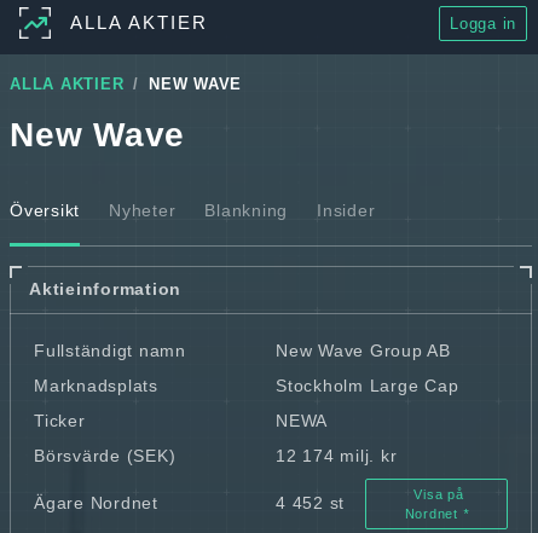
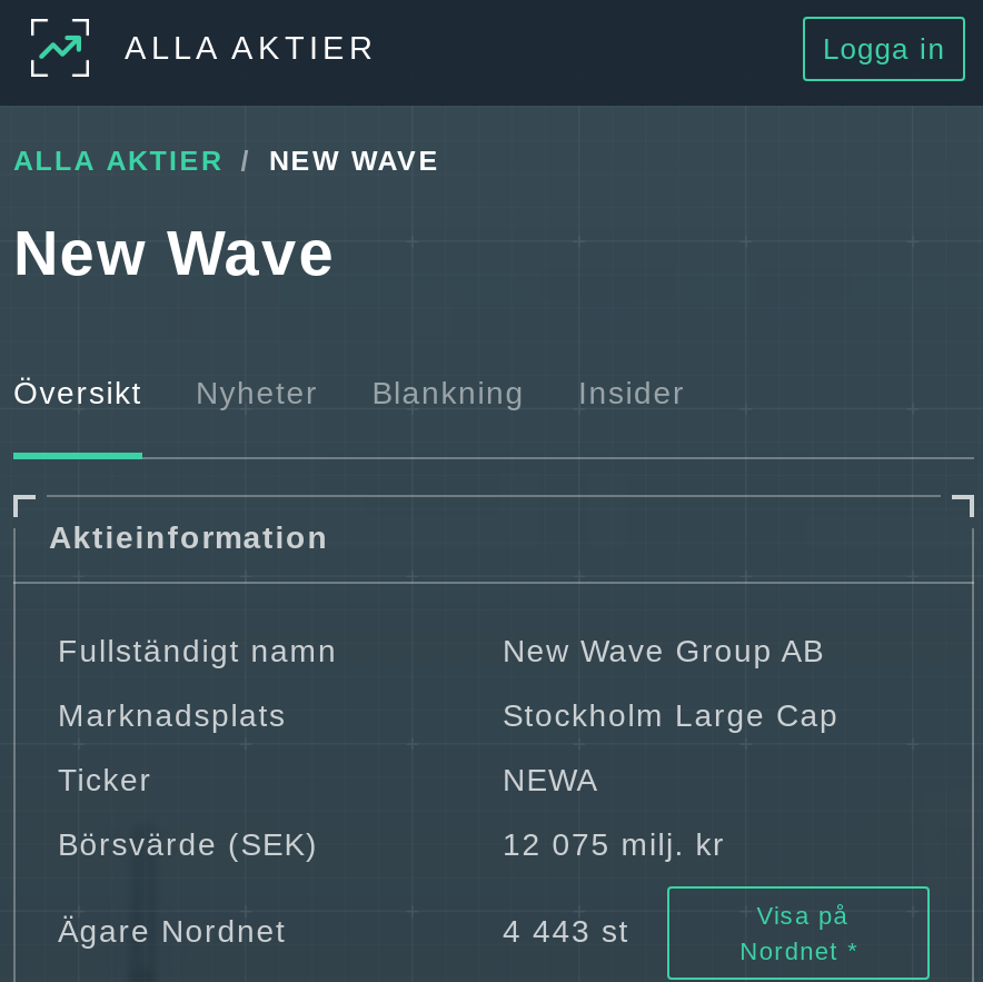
- 12 174 milj. kr
+ 12 075 milj. kr

- 4 452 st
+ 4 443 st
